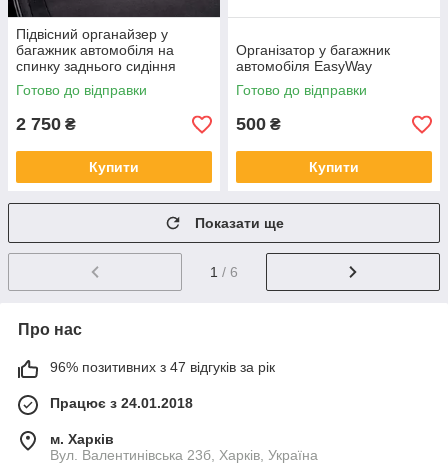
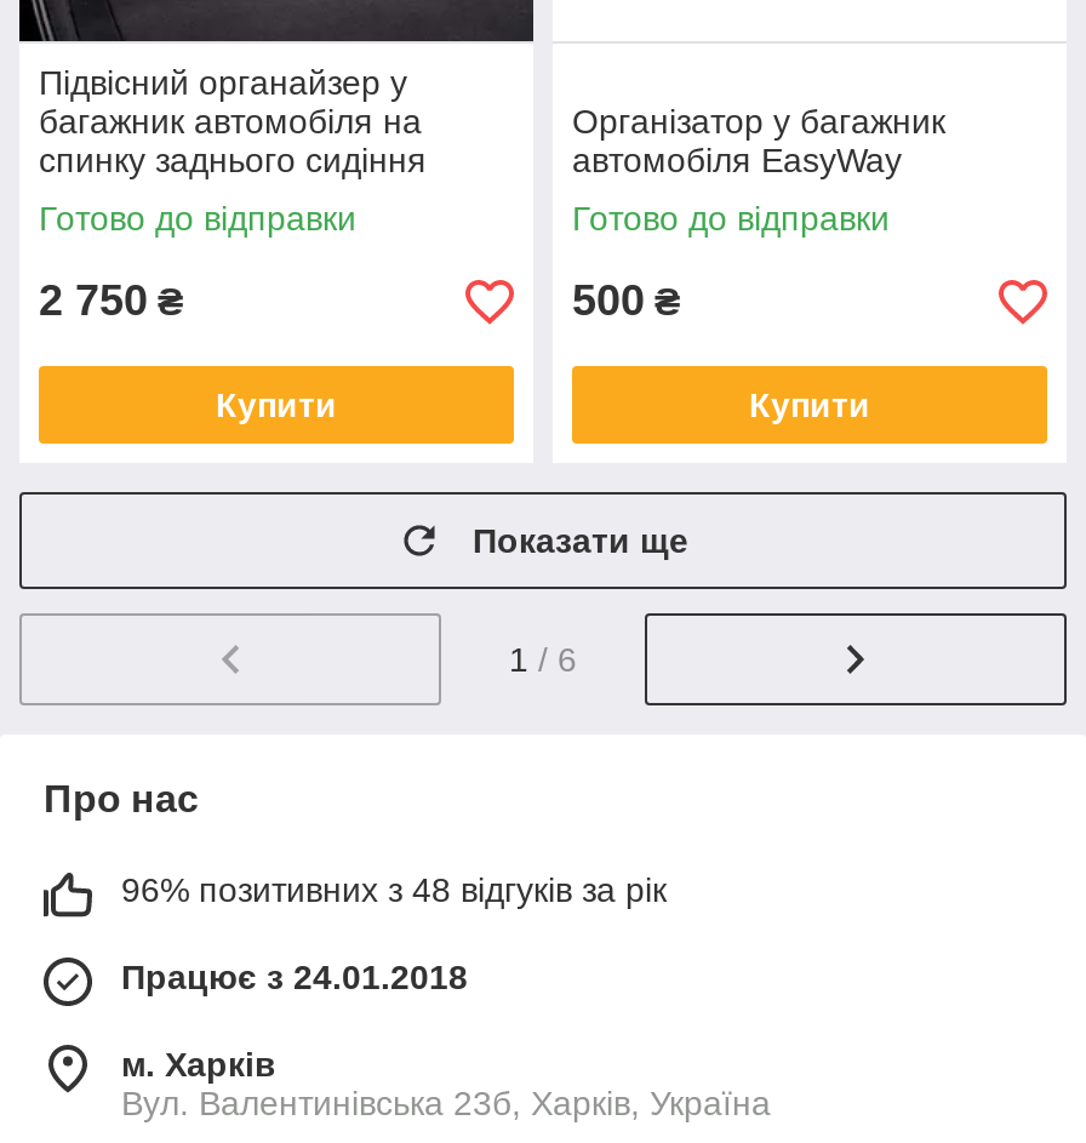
- 96% позитивних з 47 відгуків за рік
+ 96% позитивних з 48 відгуків за рік
